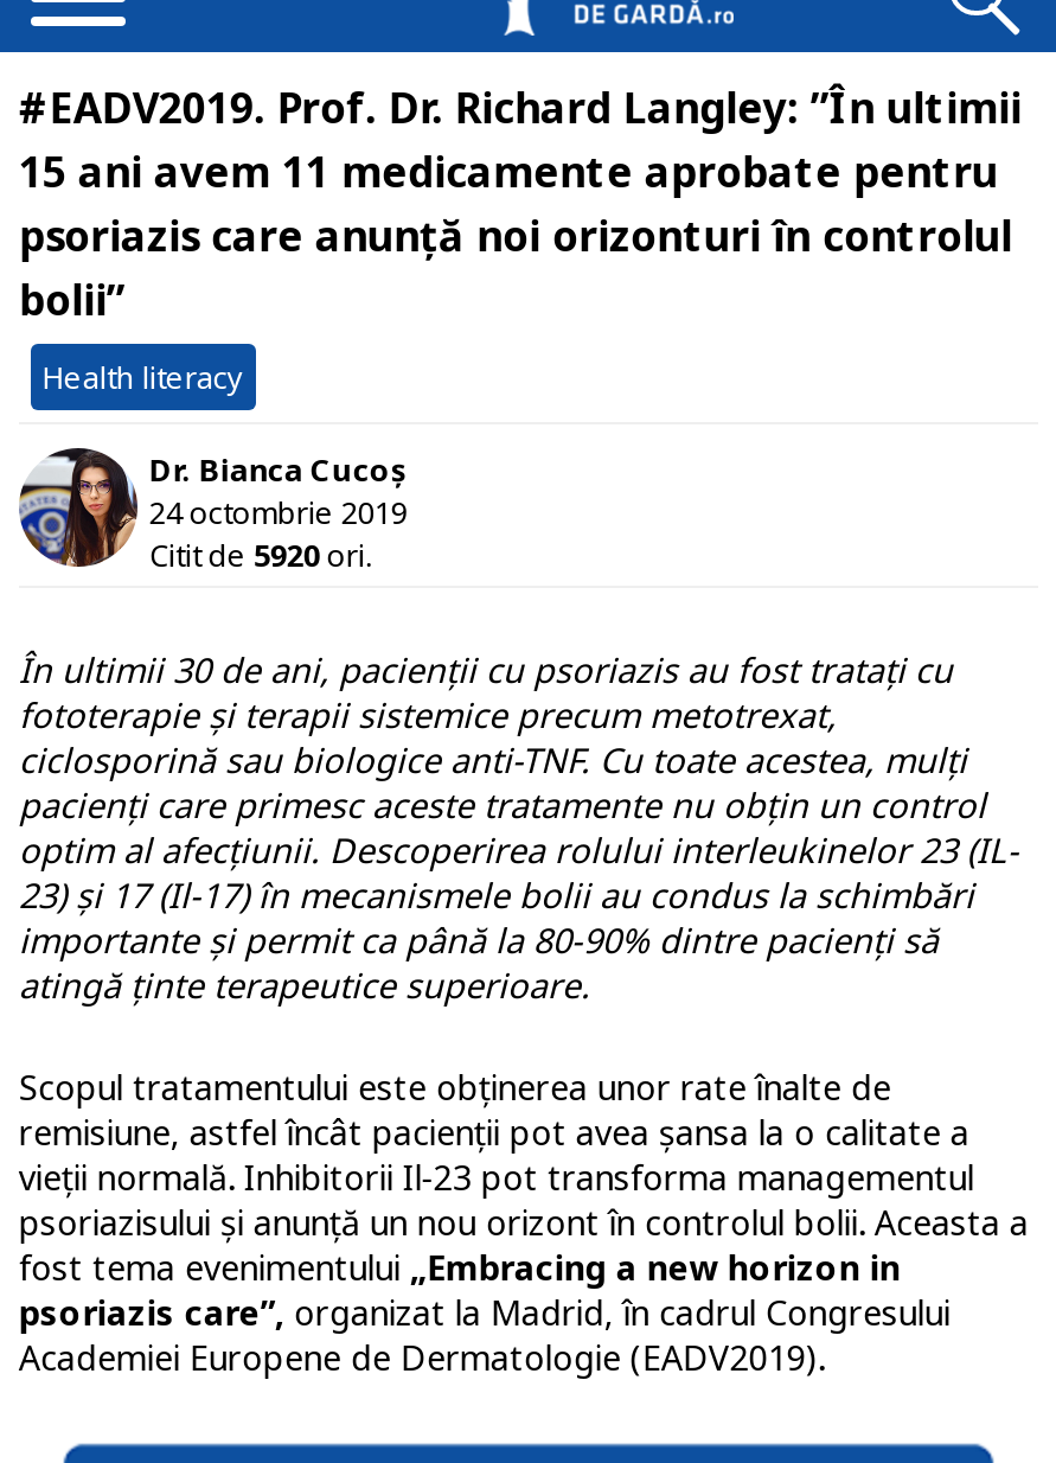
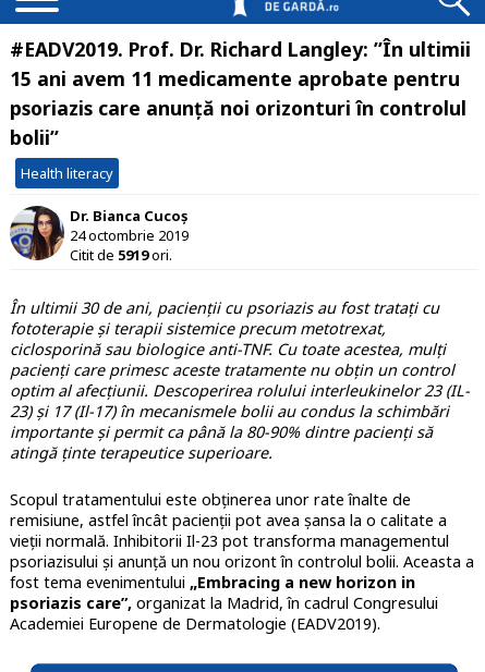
- Citit de 5920 ori.
+ Citit de 5919 ori.
